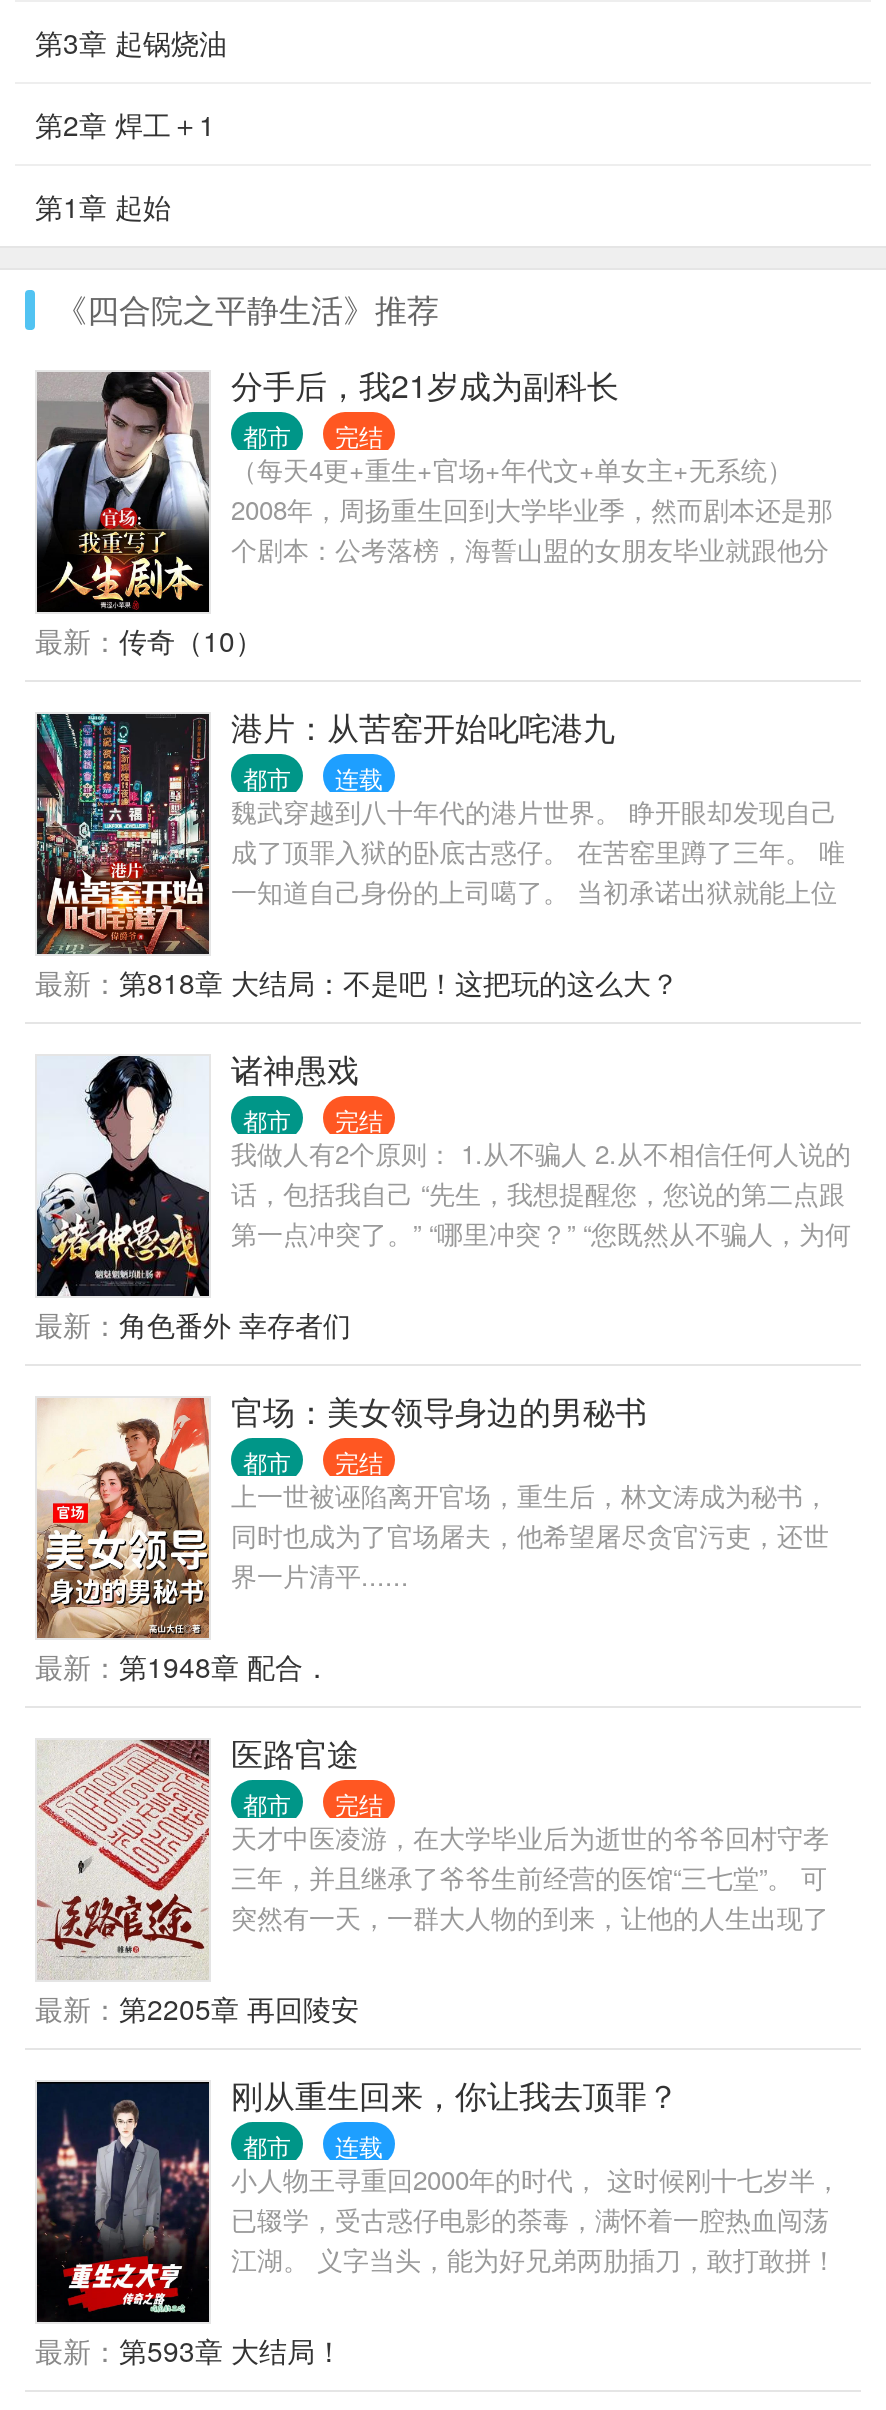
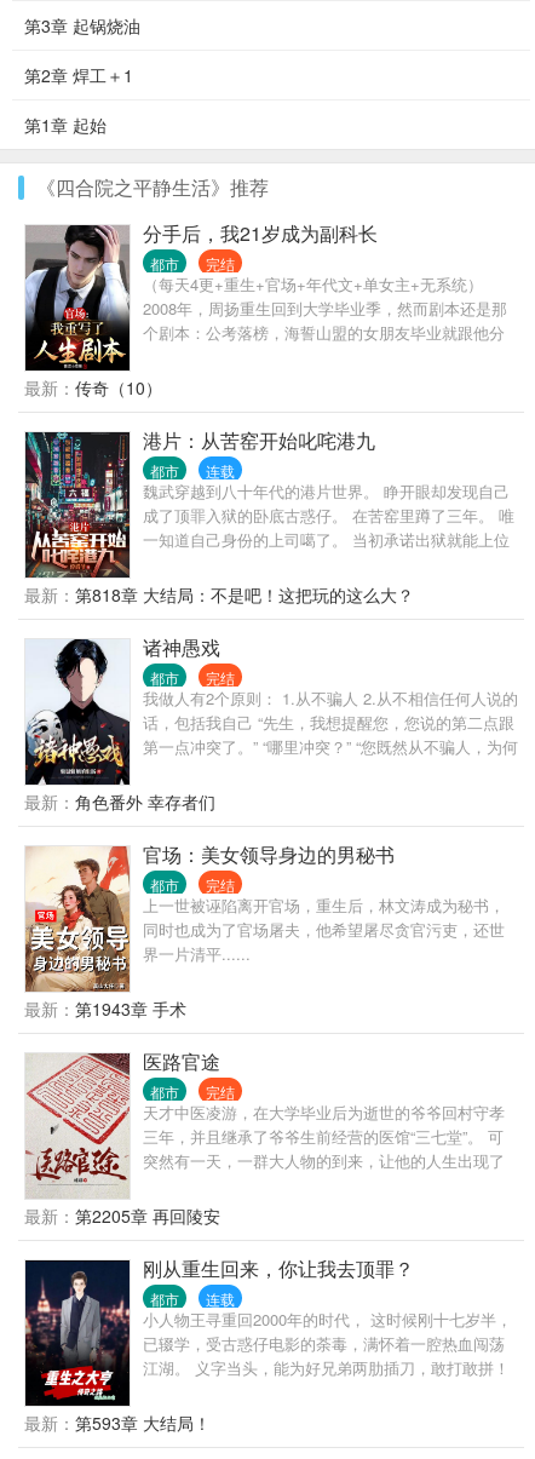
- 最新：第1948章 配合．
+ 最新：第1943章 手术
